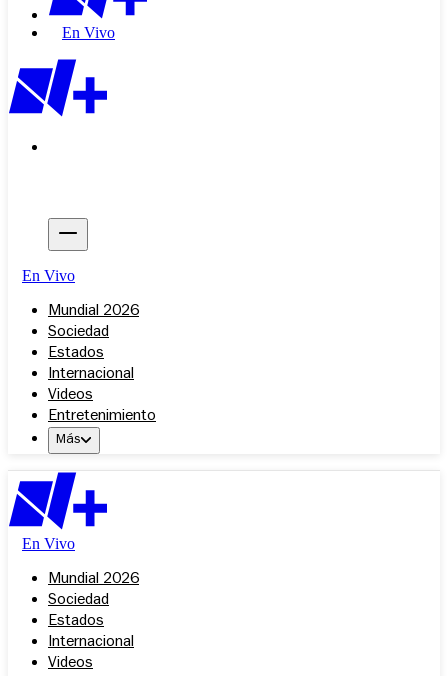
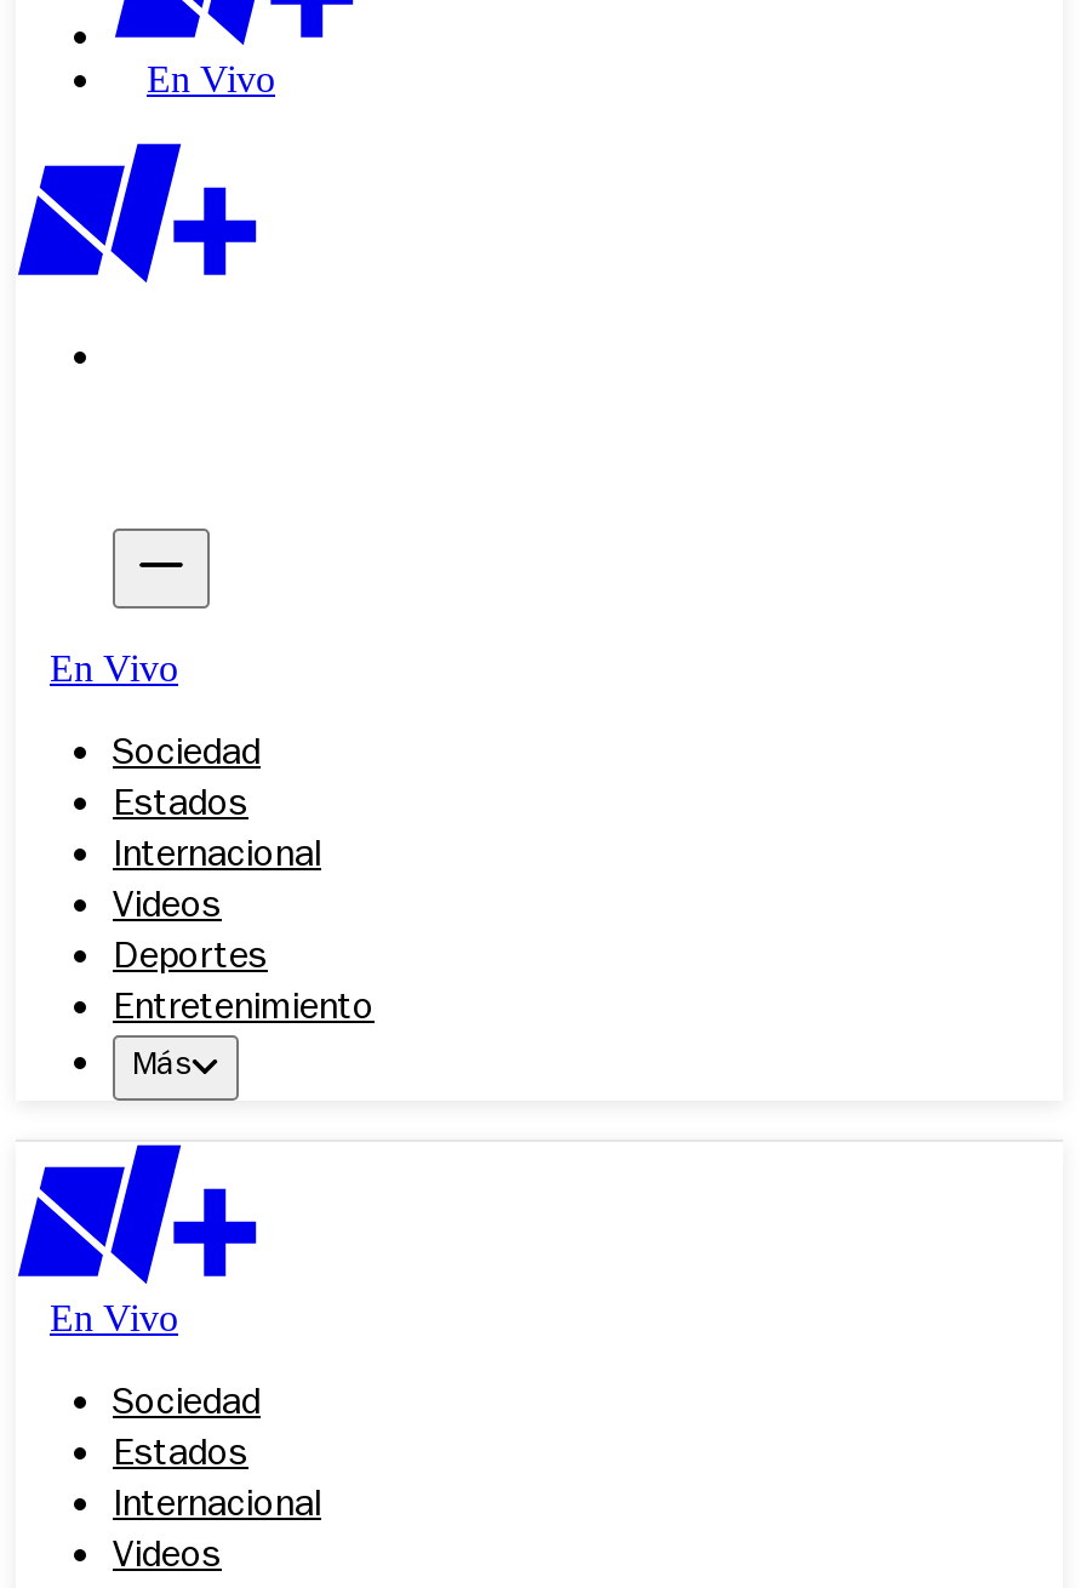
- Mundial 2026

+ Deportes

- Mundial 2026
